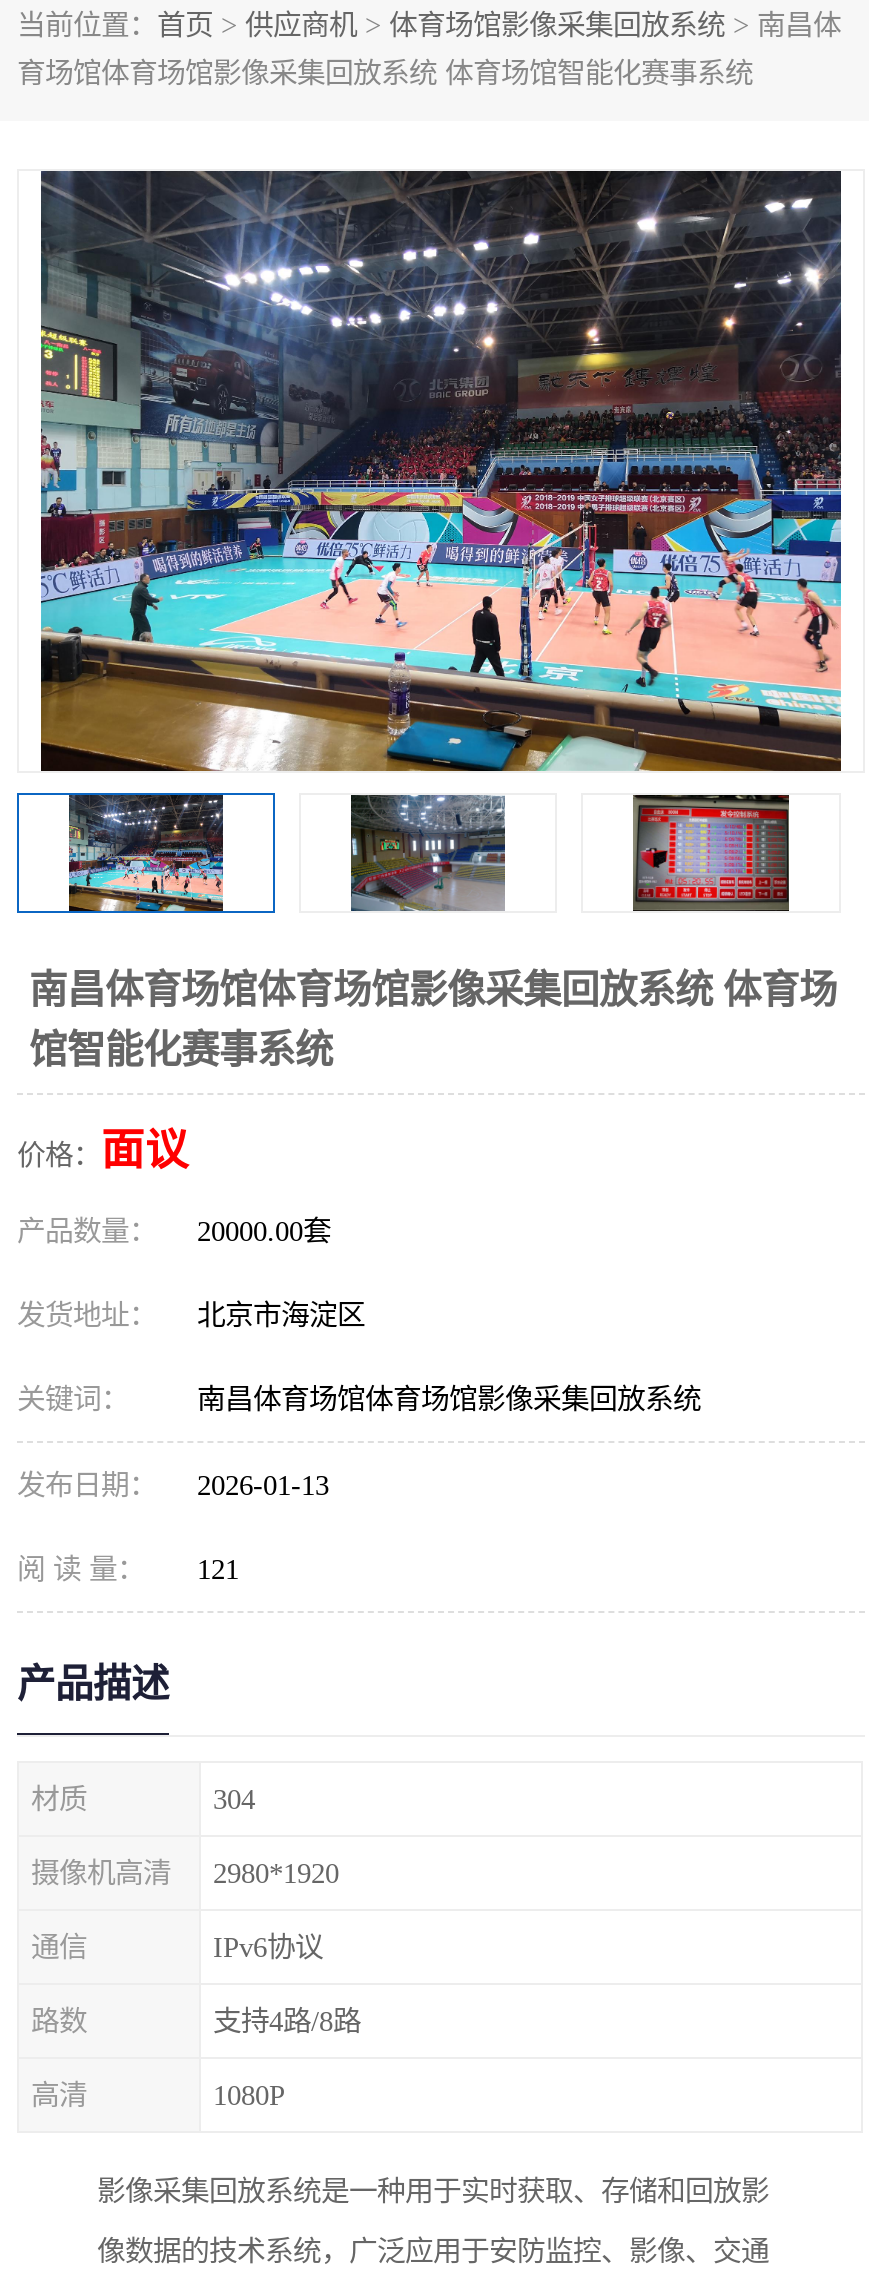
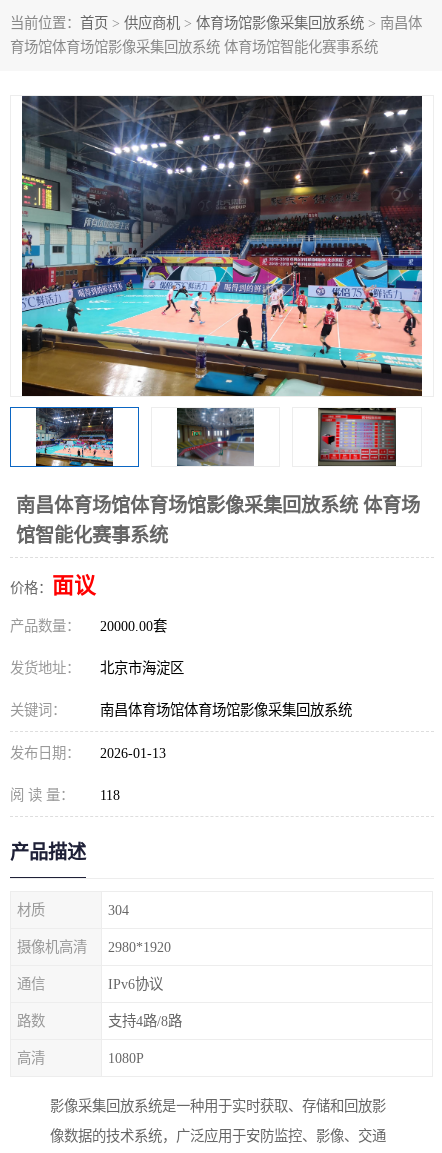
- 阅 读 量： 121
+ 阅 读 量： 118
